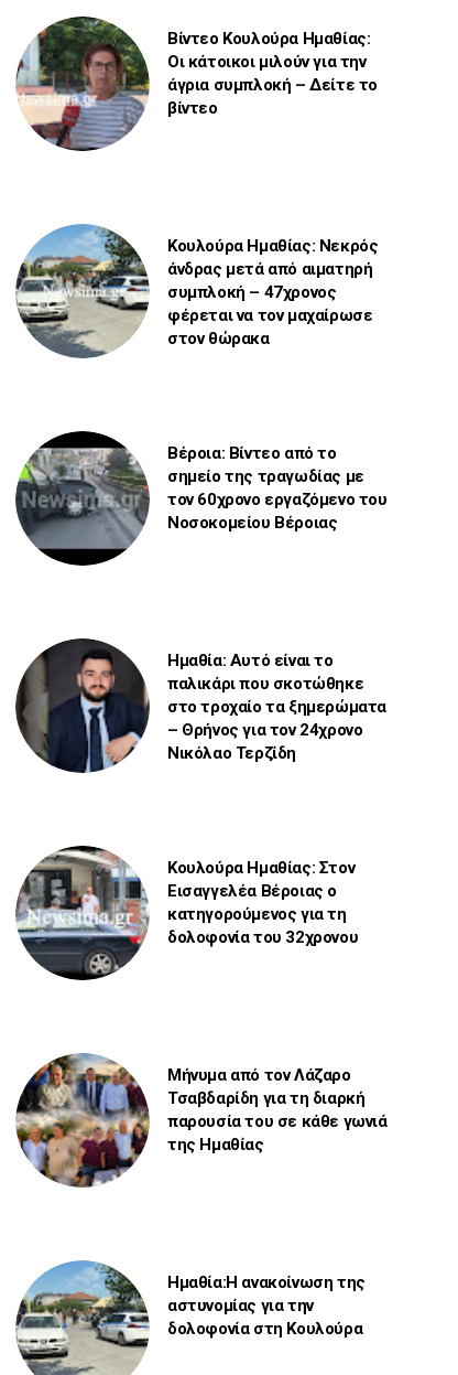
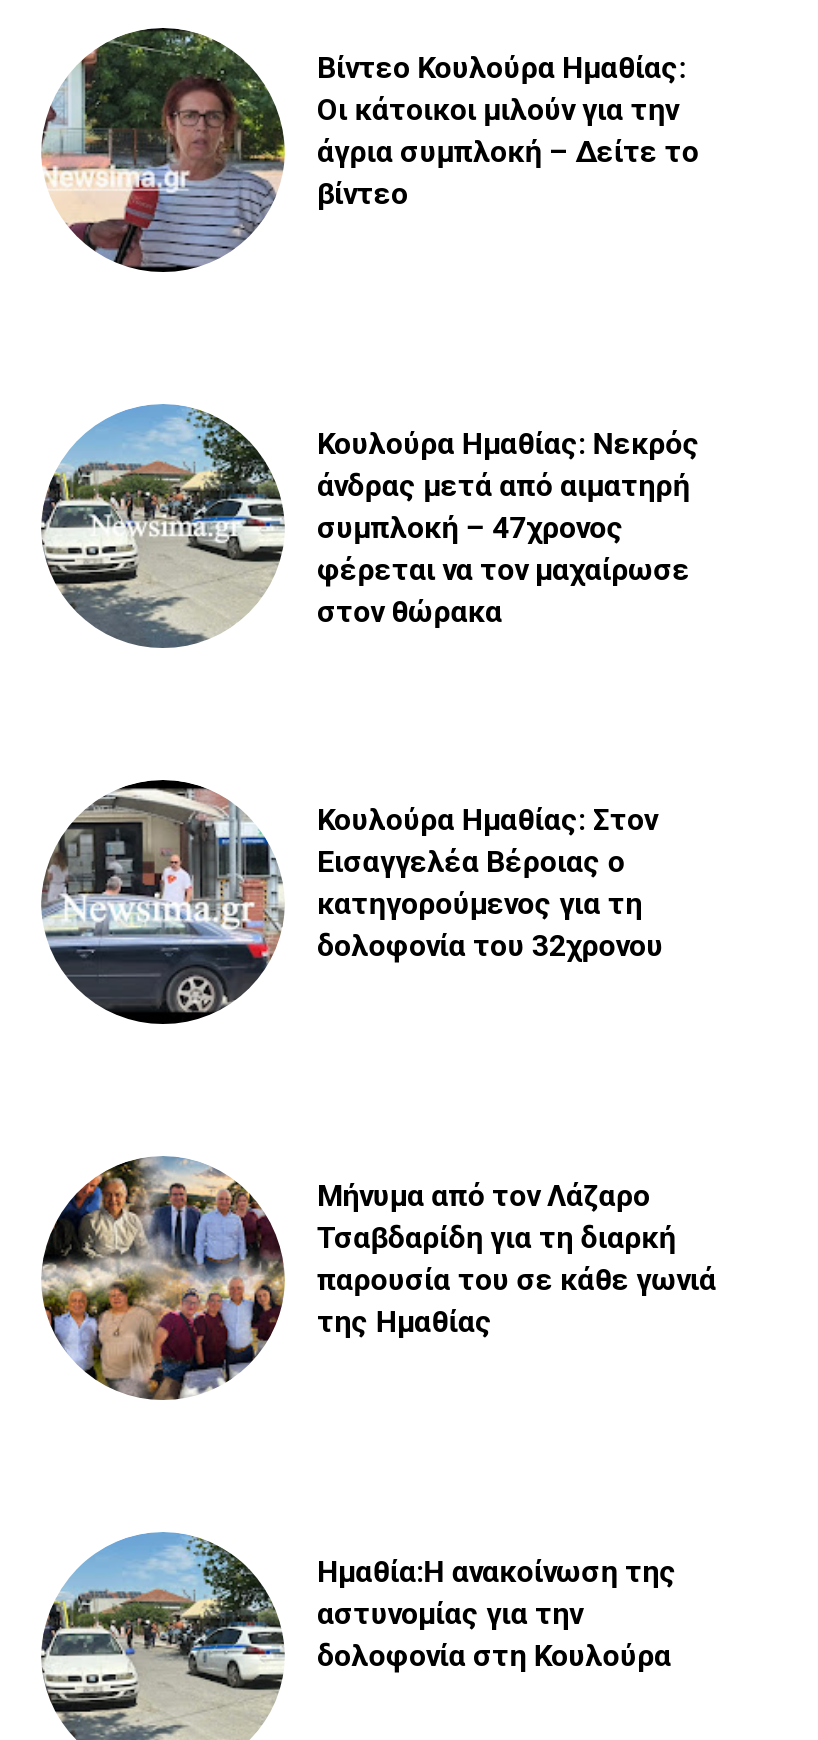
- [image]
- Βέροια: Βίντεο από το
- σημείο της τραγωδίας με
- τον 60χρονο εργαζόμενο του
- Νοσοκομείου Βέροιας

- [image]
- Ημαθία: Αυτό είναι το
- παλικάρι που σκοτώθηκε
- στο τροχαίο τα ξημερώματα
- – Θρήνος για τον 24χρονο
- Νικόλαο Τερζίδη
